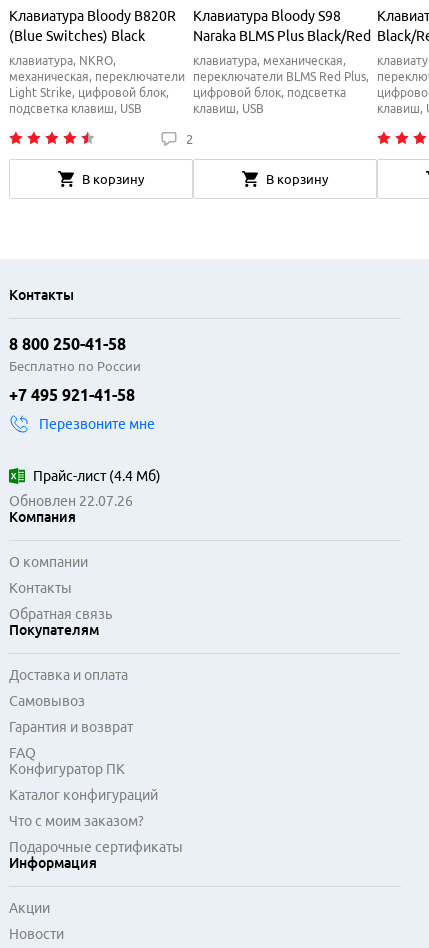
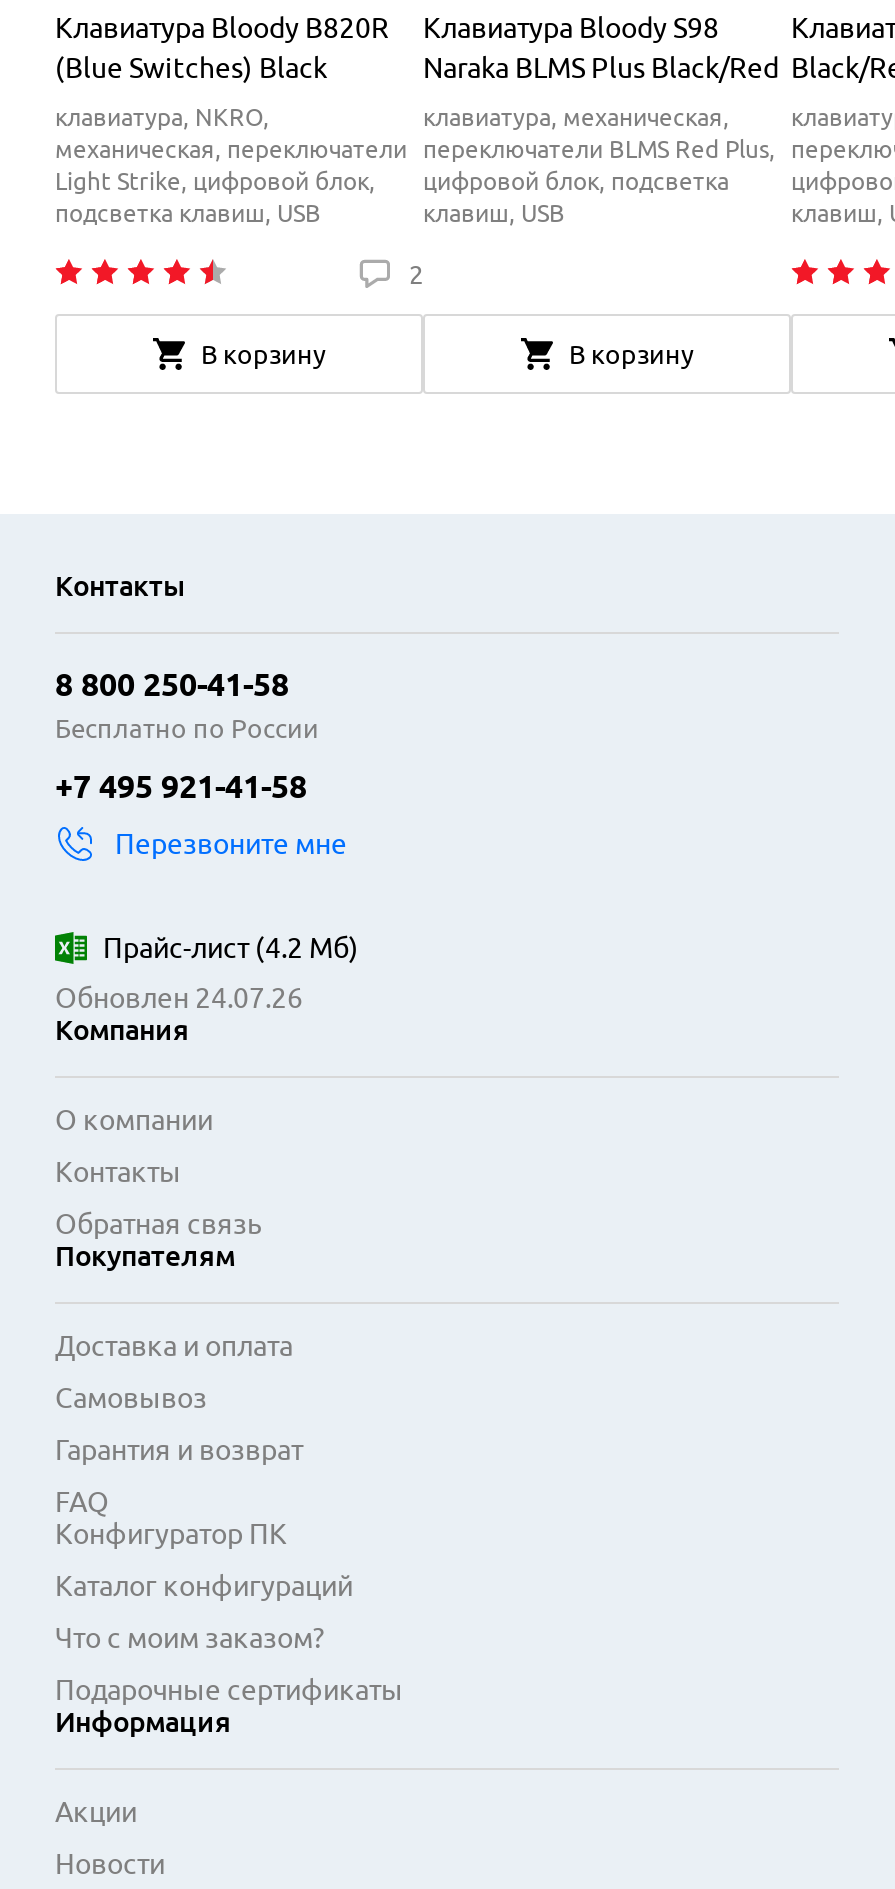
- Прайс-лист (4.4 Мб)
+ Прайс-лист (4.2 Мб)

- Обновлен 22.07.26
+ Обновлен 24.07.26
